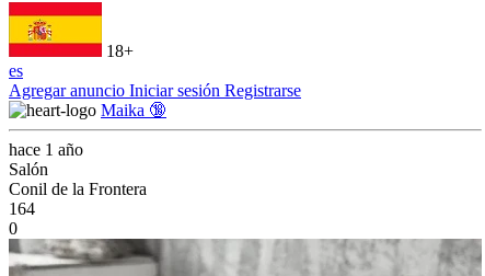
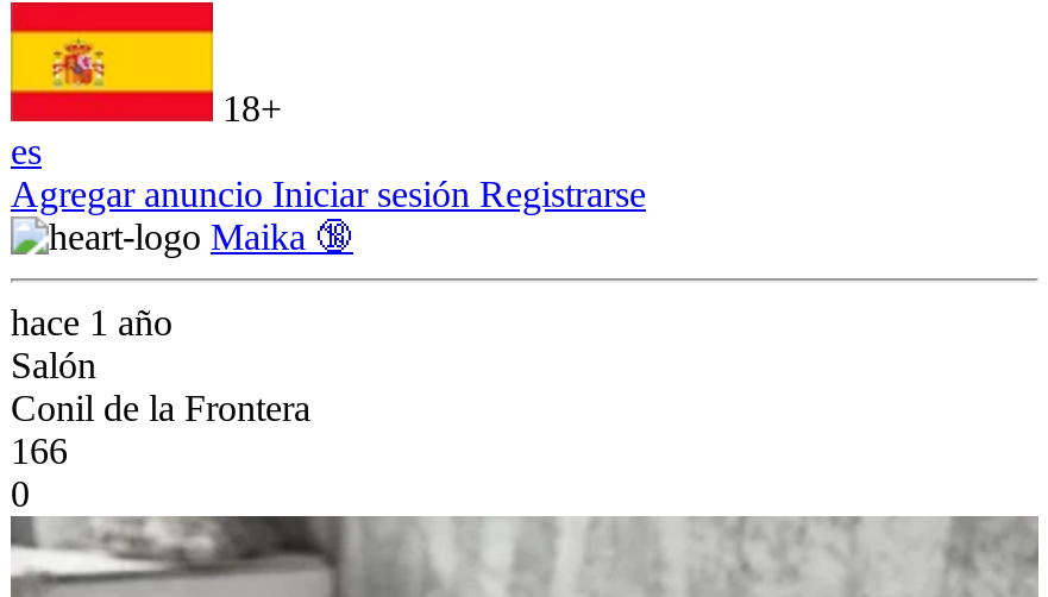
- 164
+ 166
